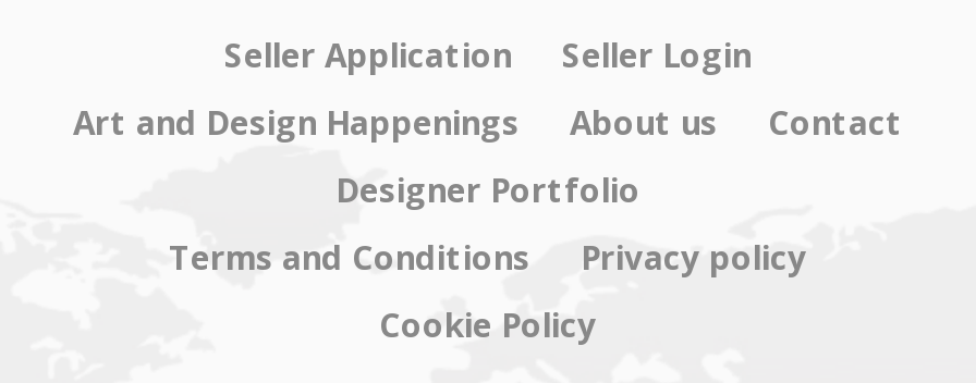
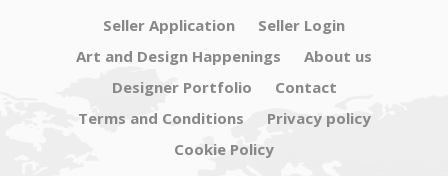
moved down: Contact
